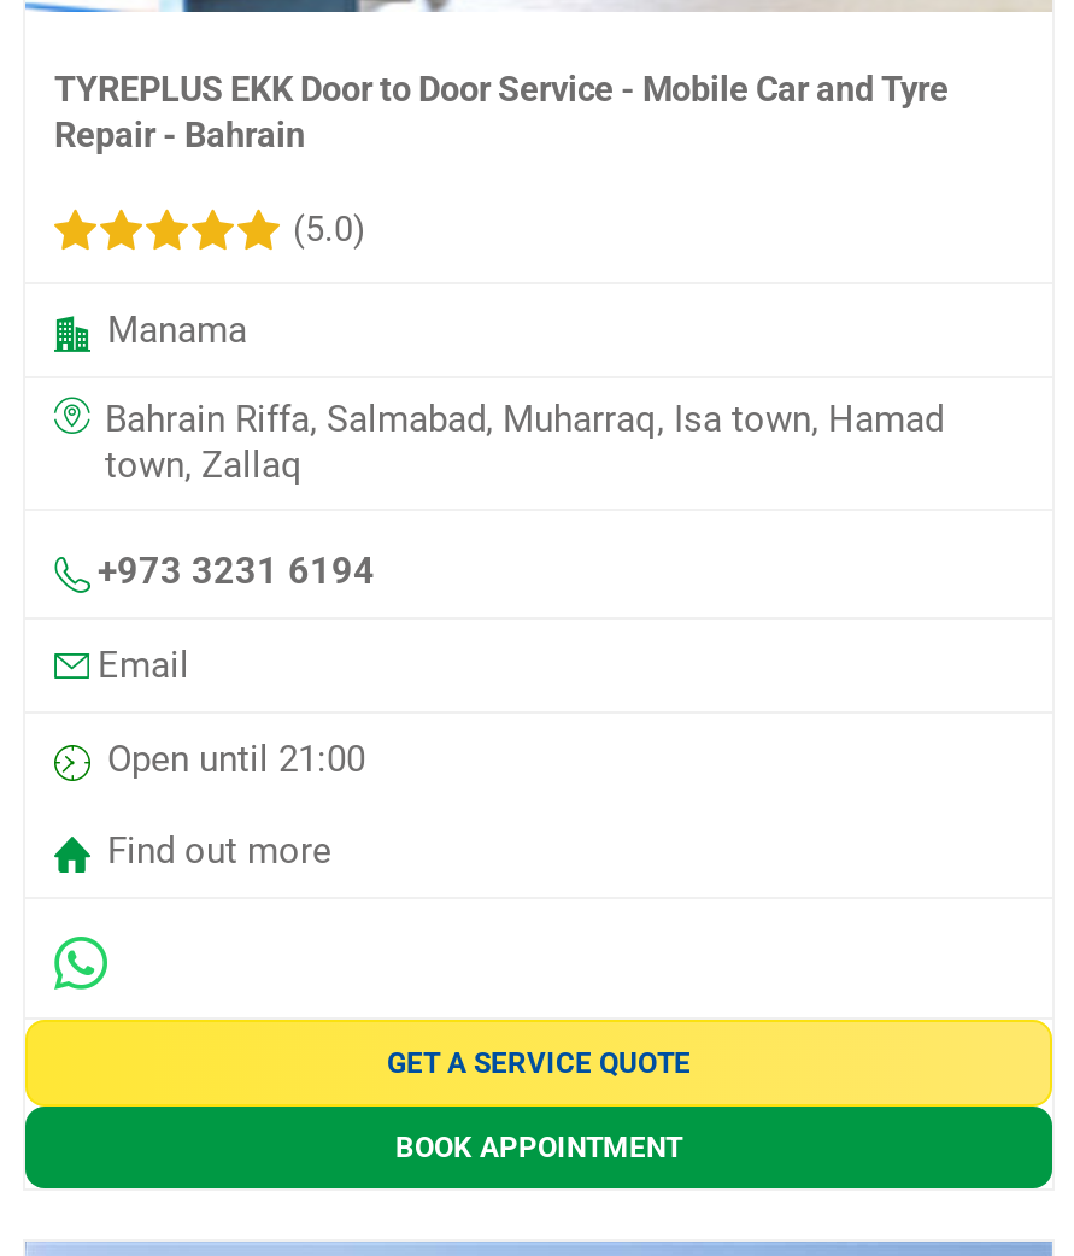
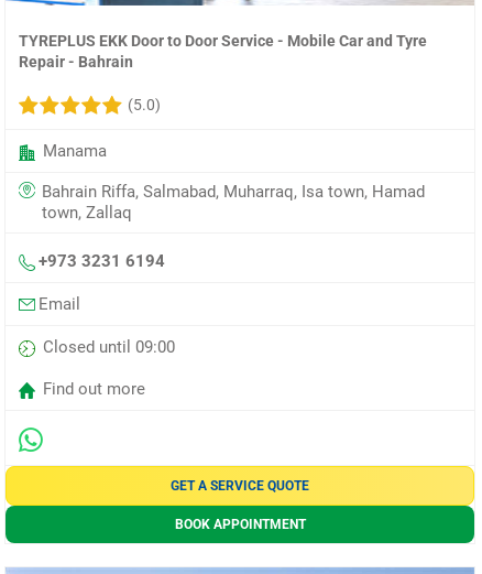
- Open until 21:00
+ Closed until 09:00
